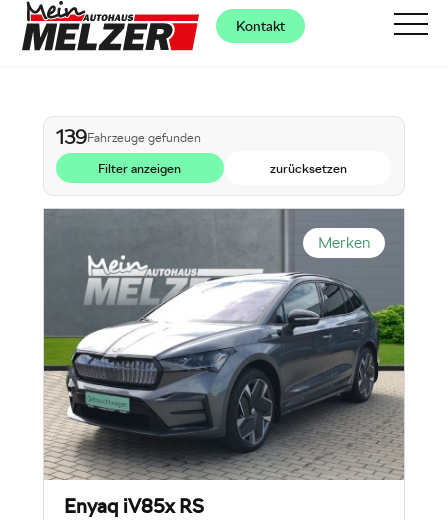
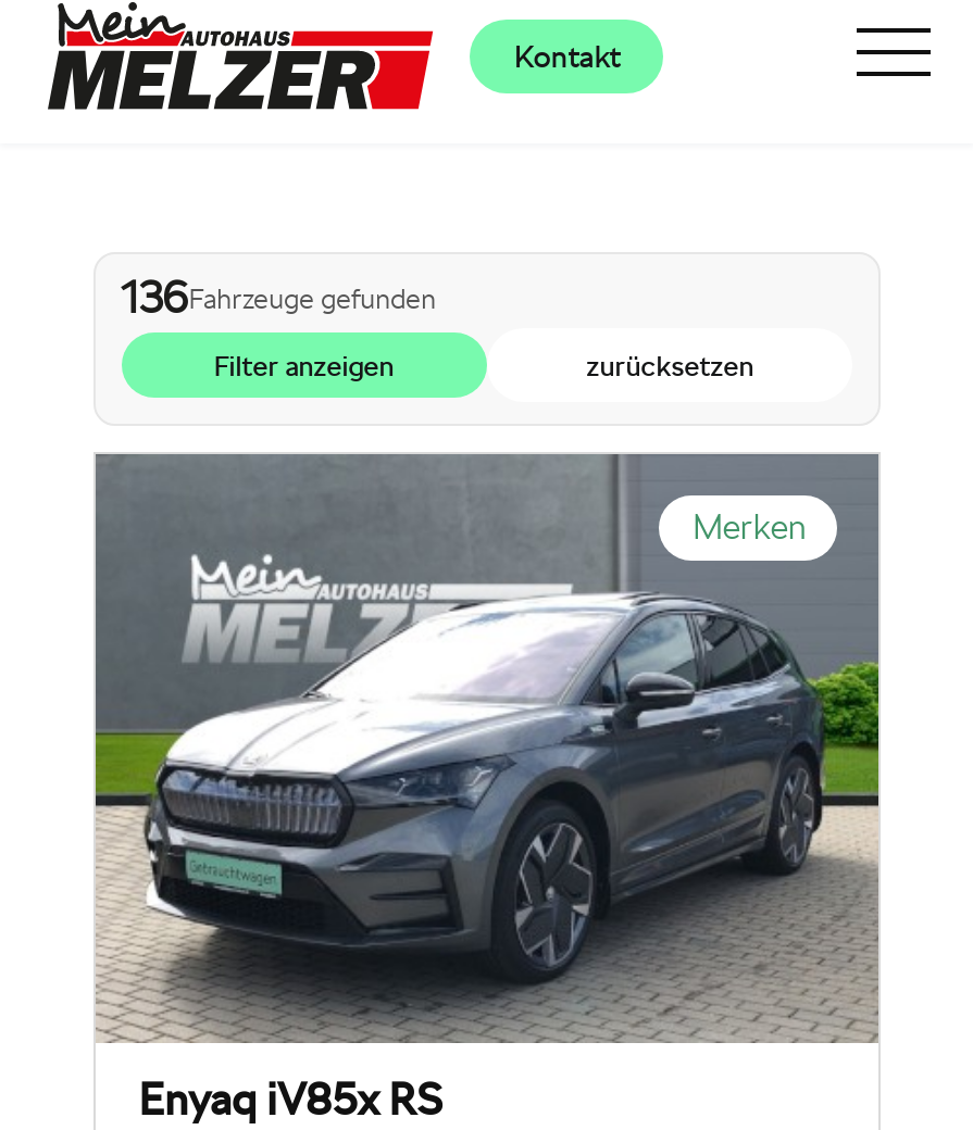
- 139Fahrzeuge gefunden
+ 136Fahrzeuge gefunden
